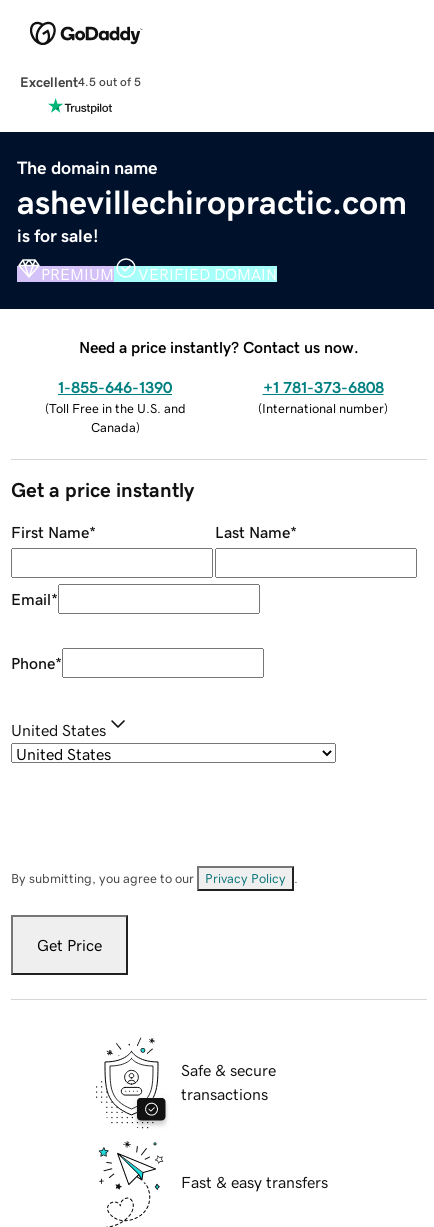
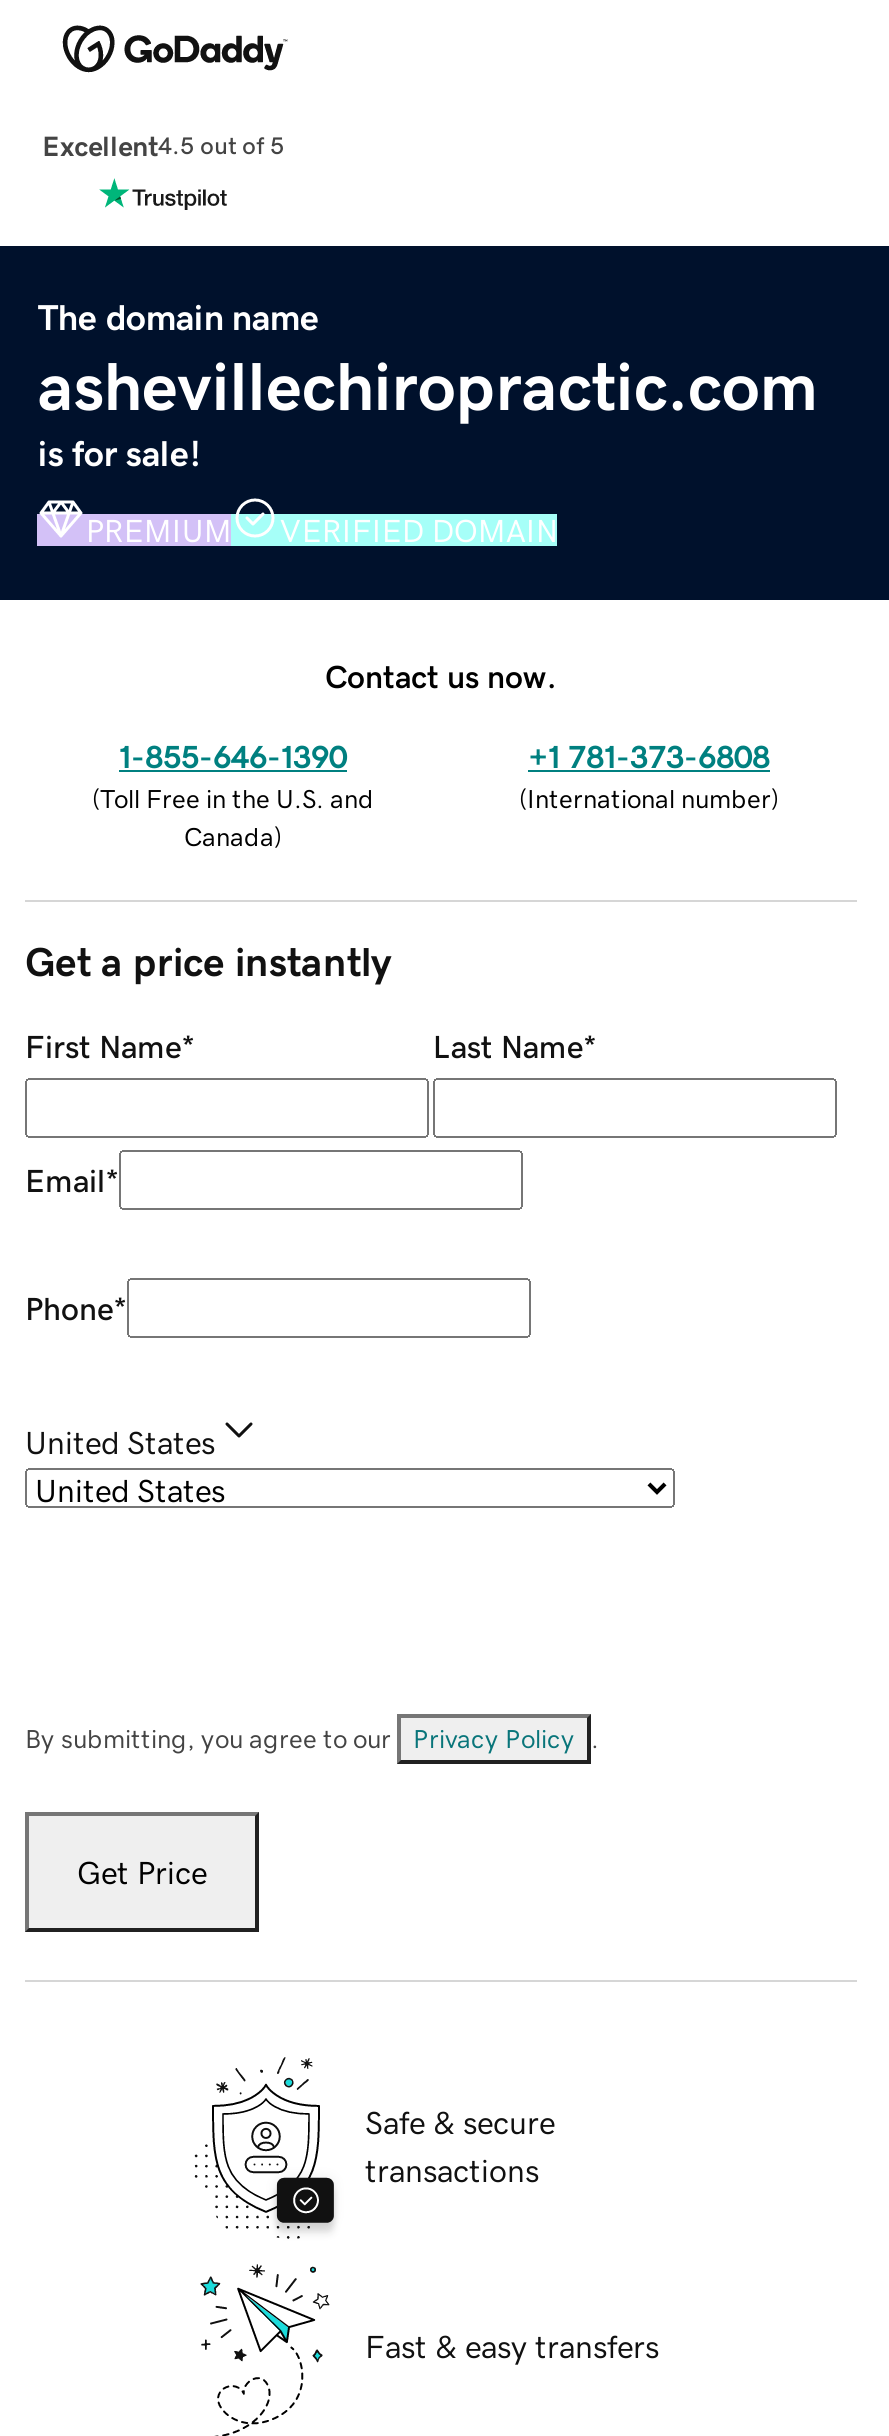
- Need a price instantly? Contact us now.
+ Contact us now.
